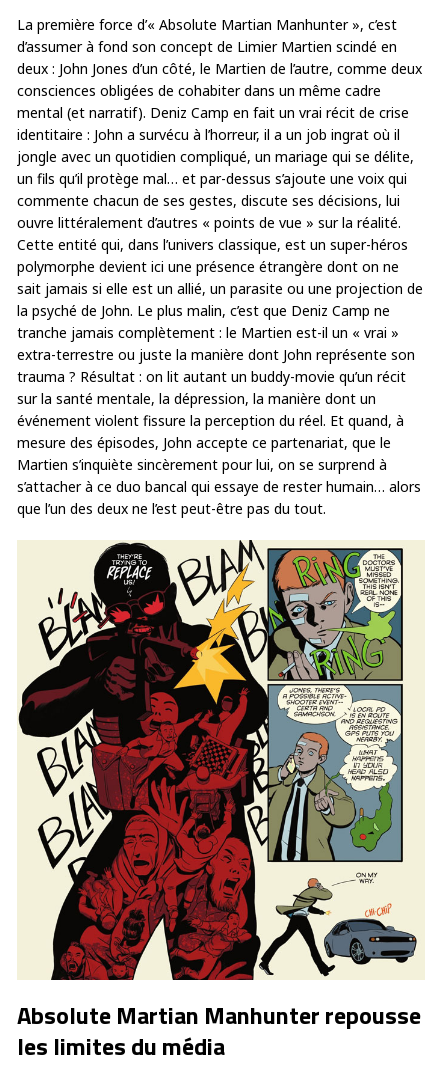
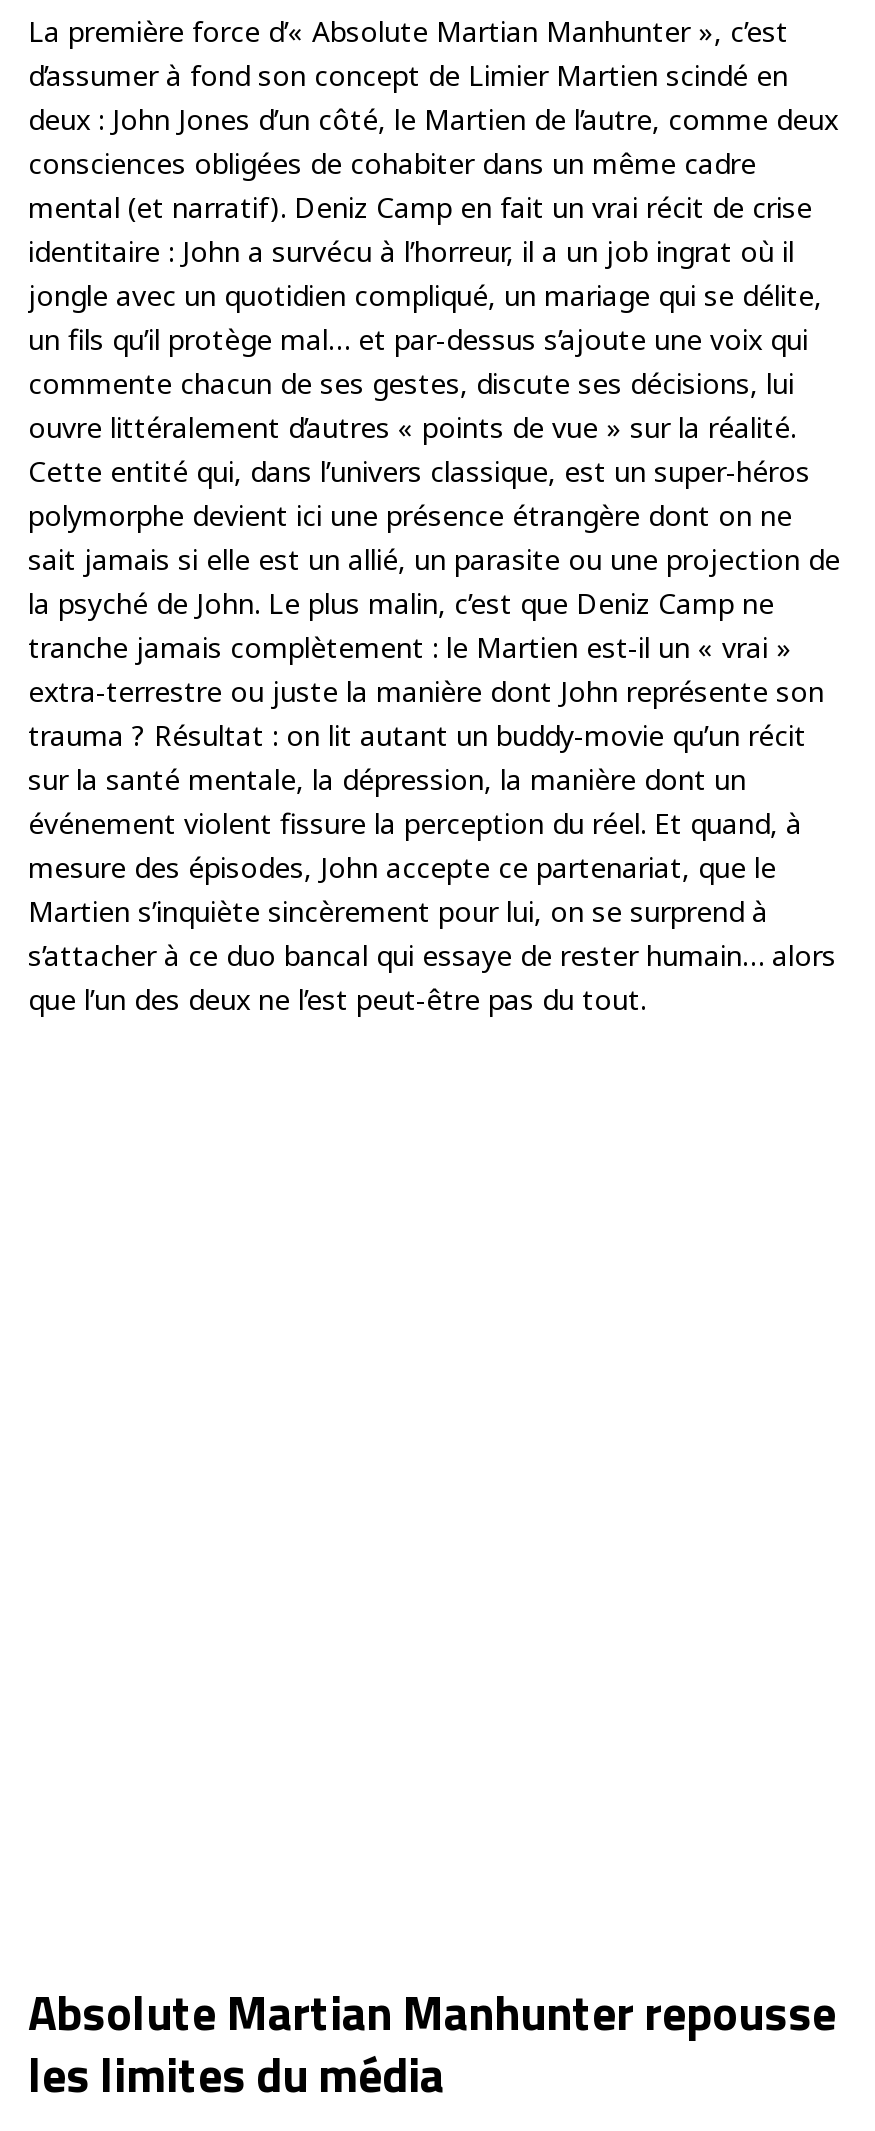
- [image]
